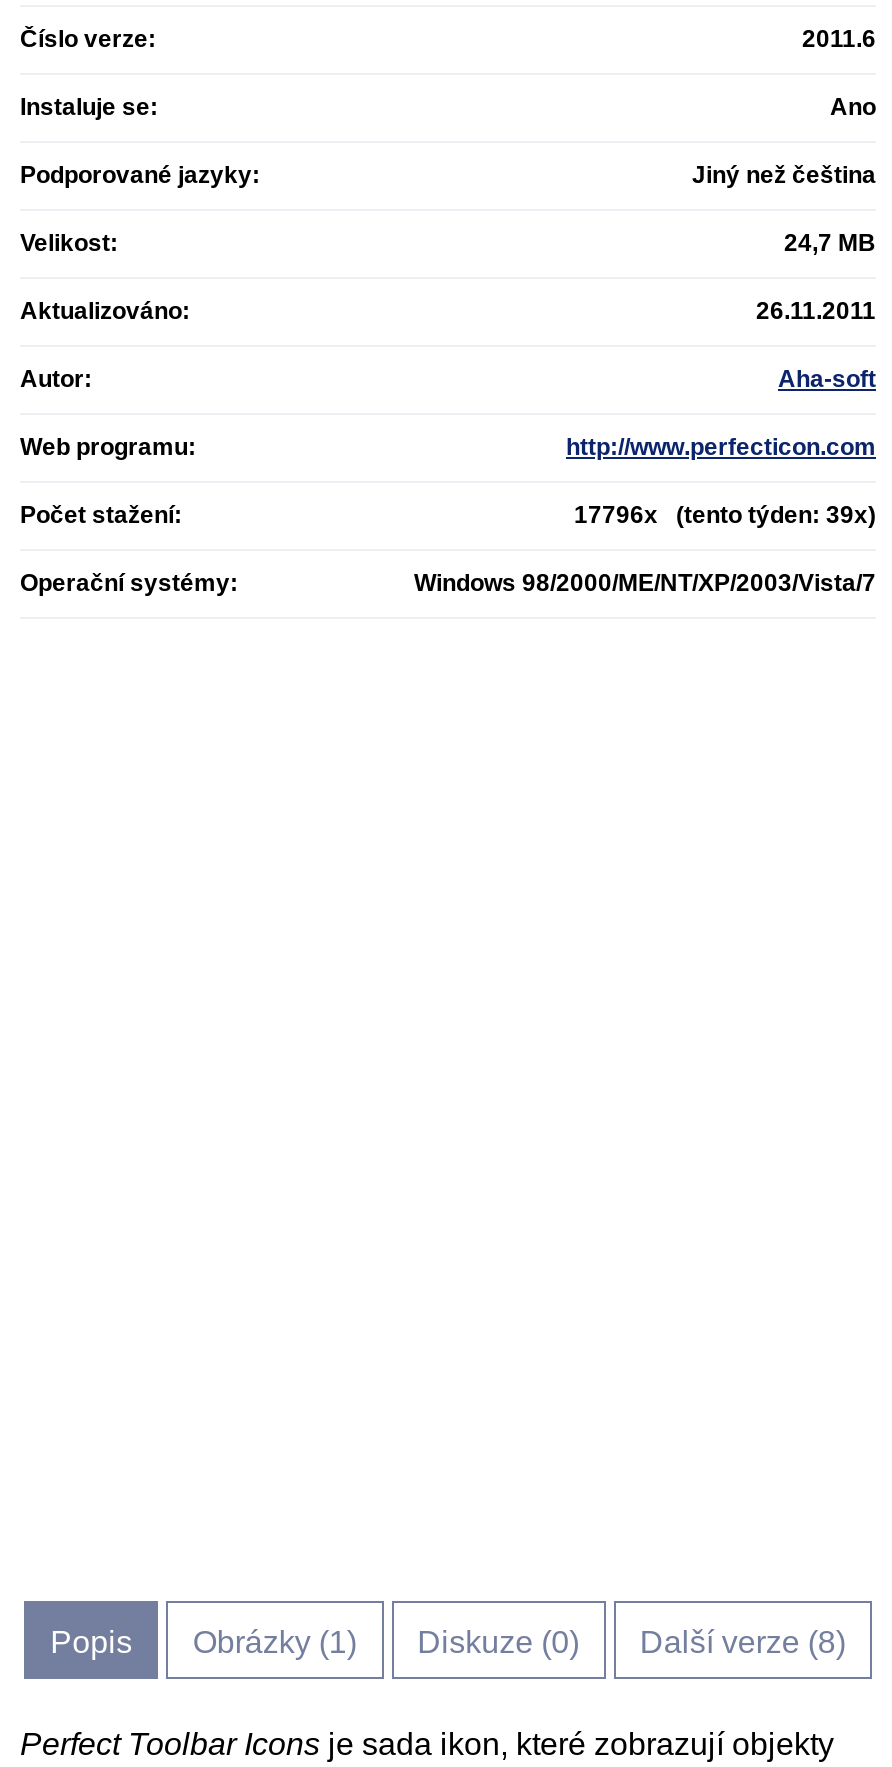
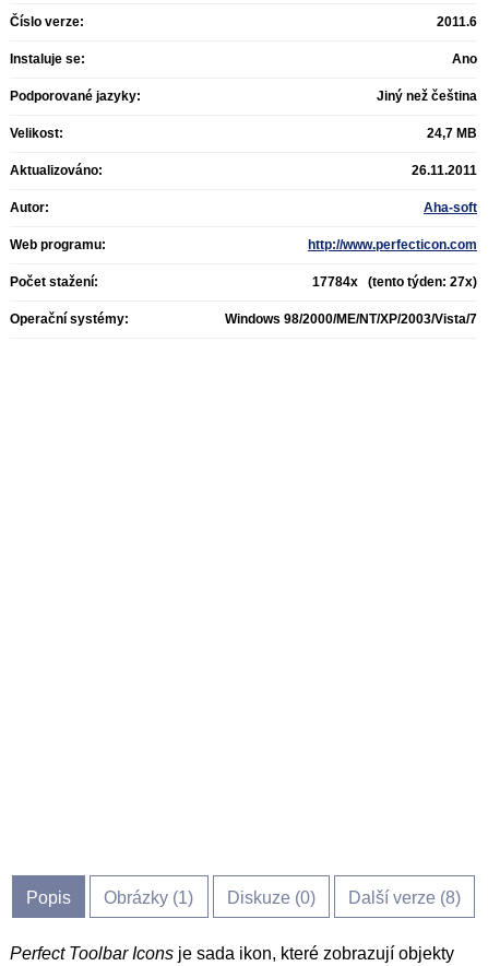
- 17796x (tento týden: 39x)
+ 17784x (tento týden: 27x)
